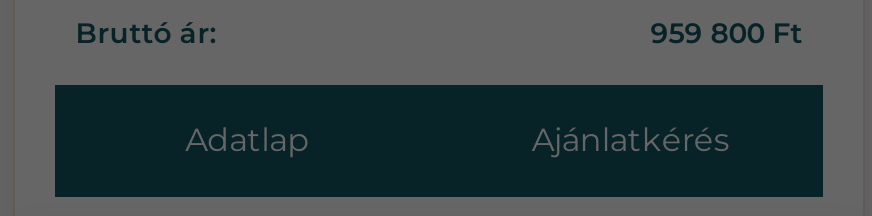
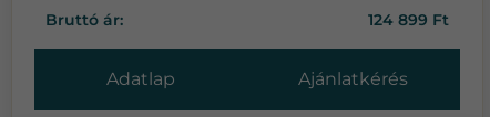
- 959 800 Ft
+ 124 899 Ft
